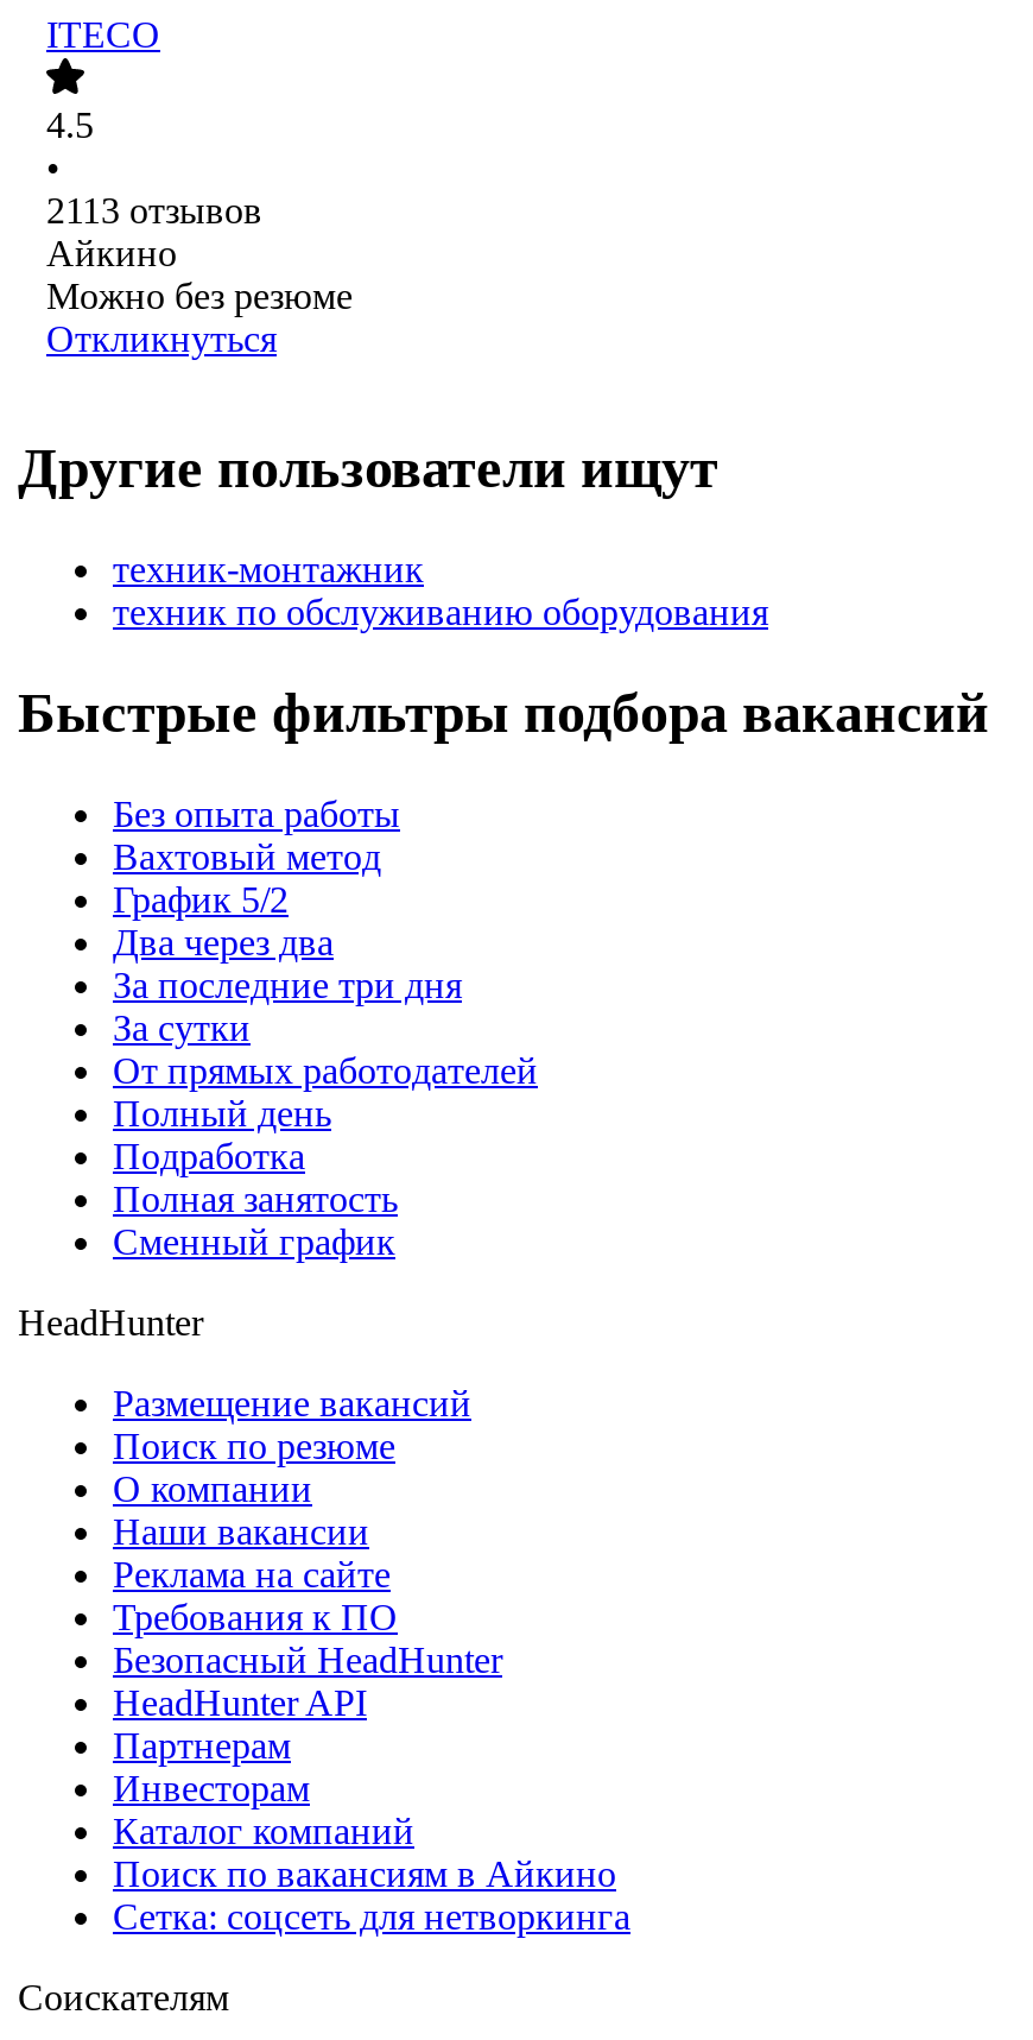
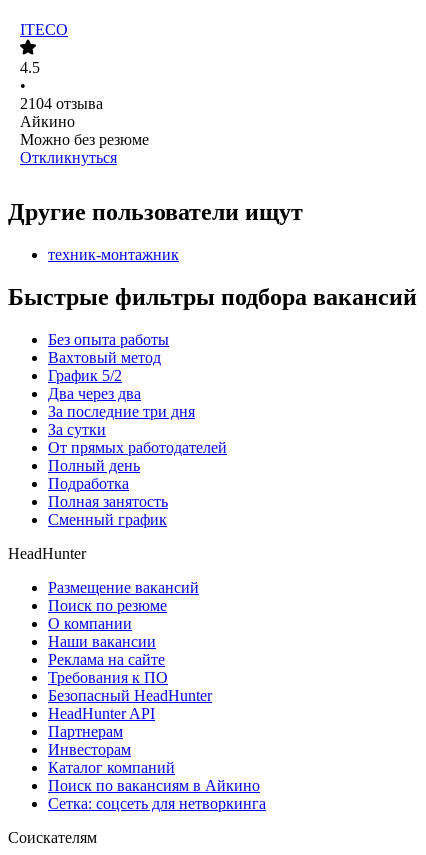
- 2113 отзывов
+ 2104 отзыва

- техник по обслуживанию оборудования
